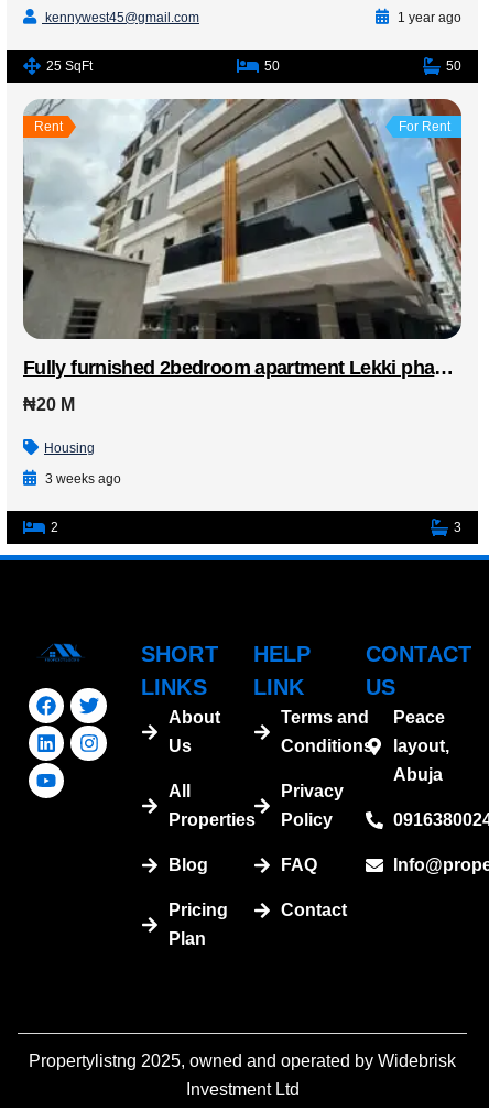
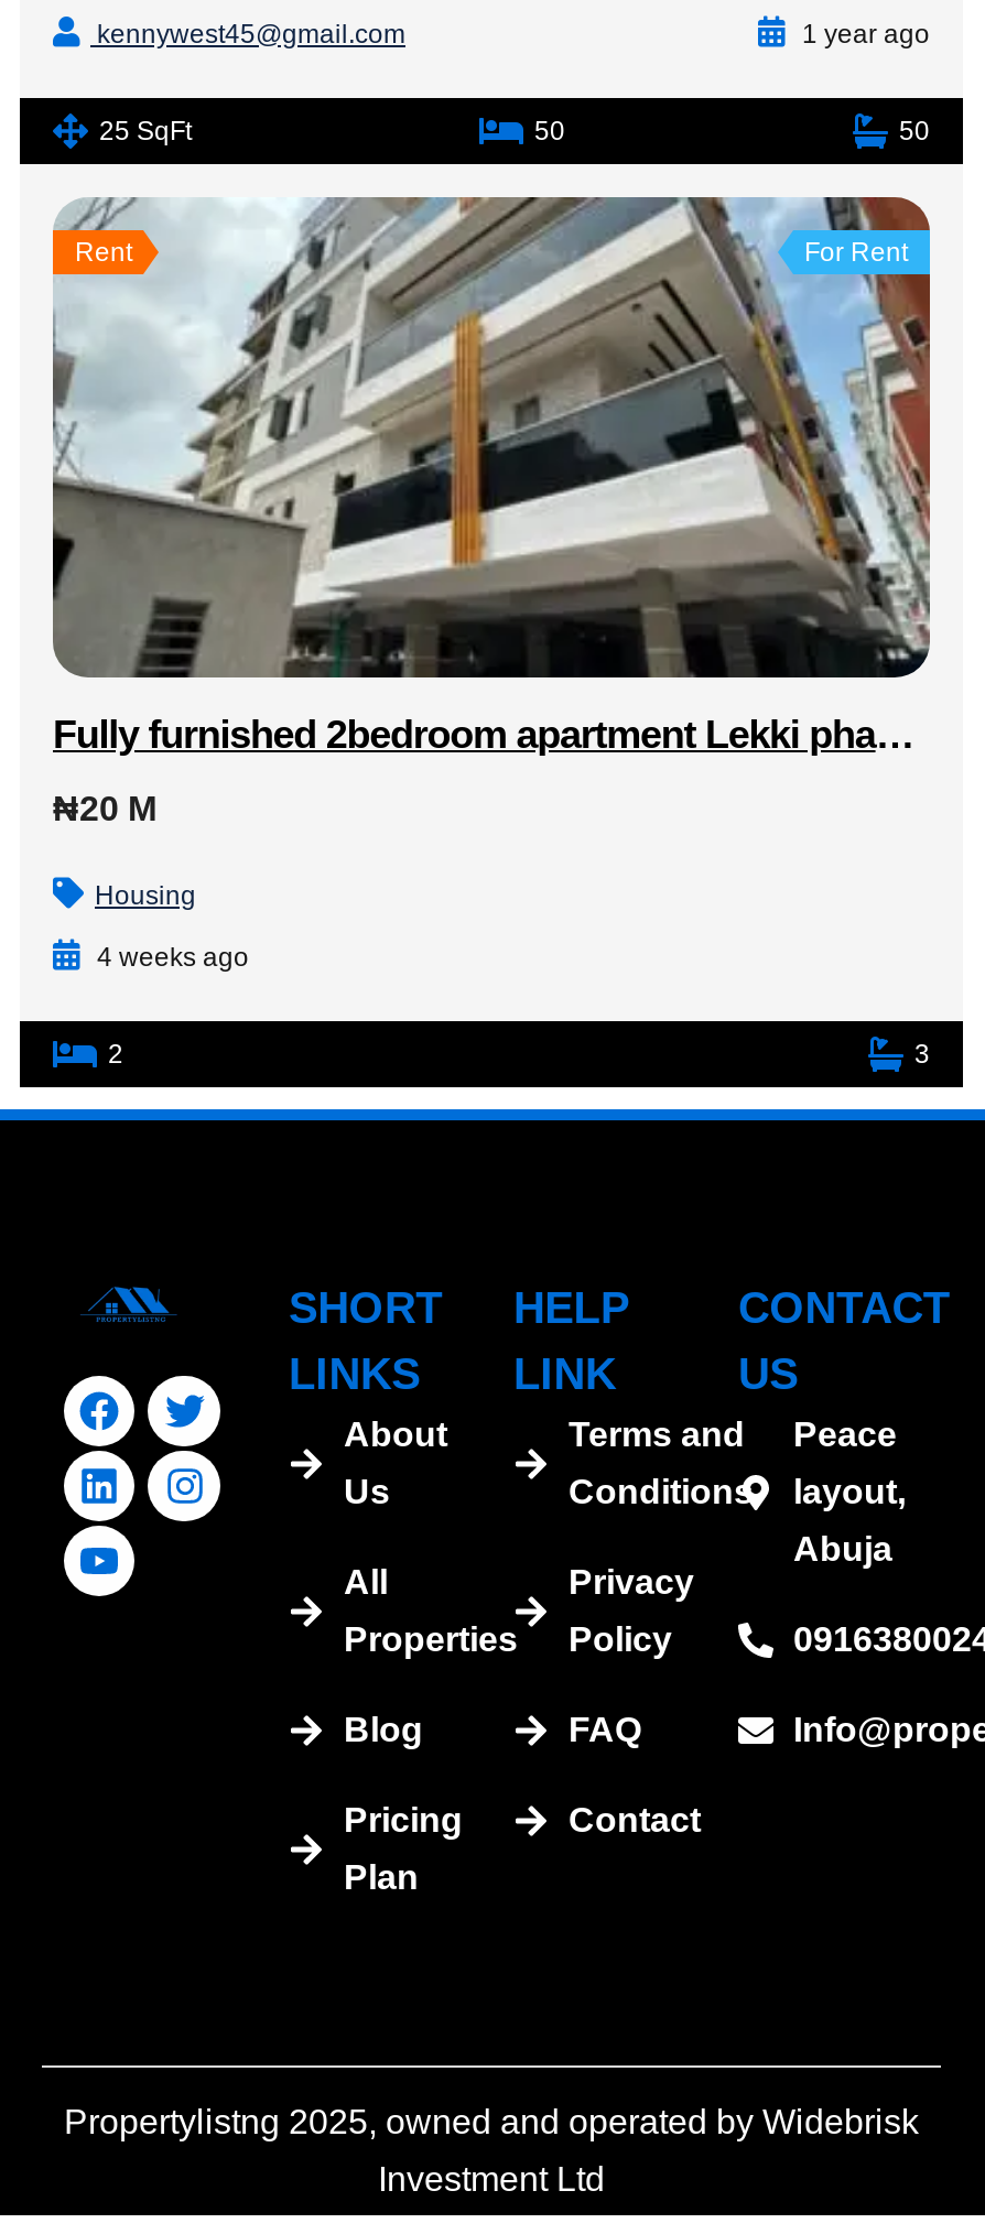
- 3 weeks ago
+ 4 weeks ago
